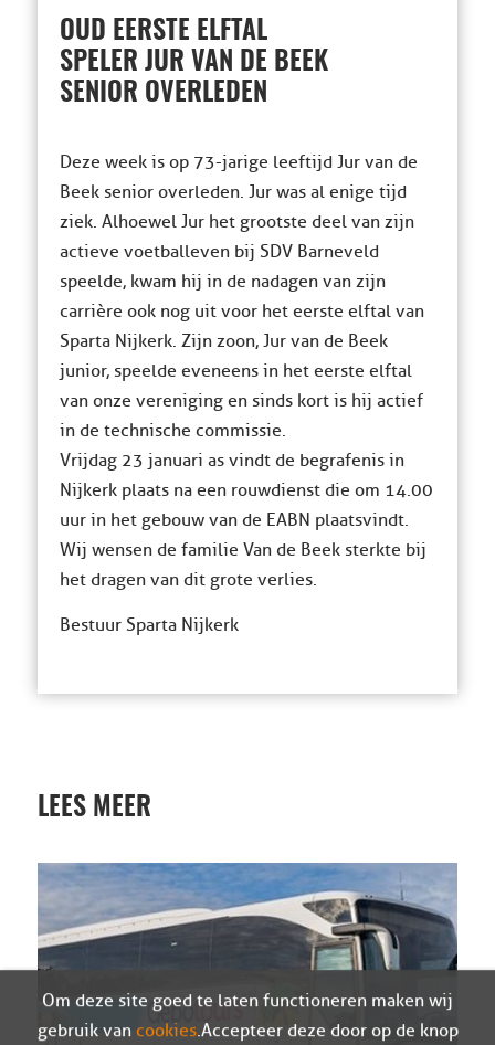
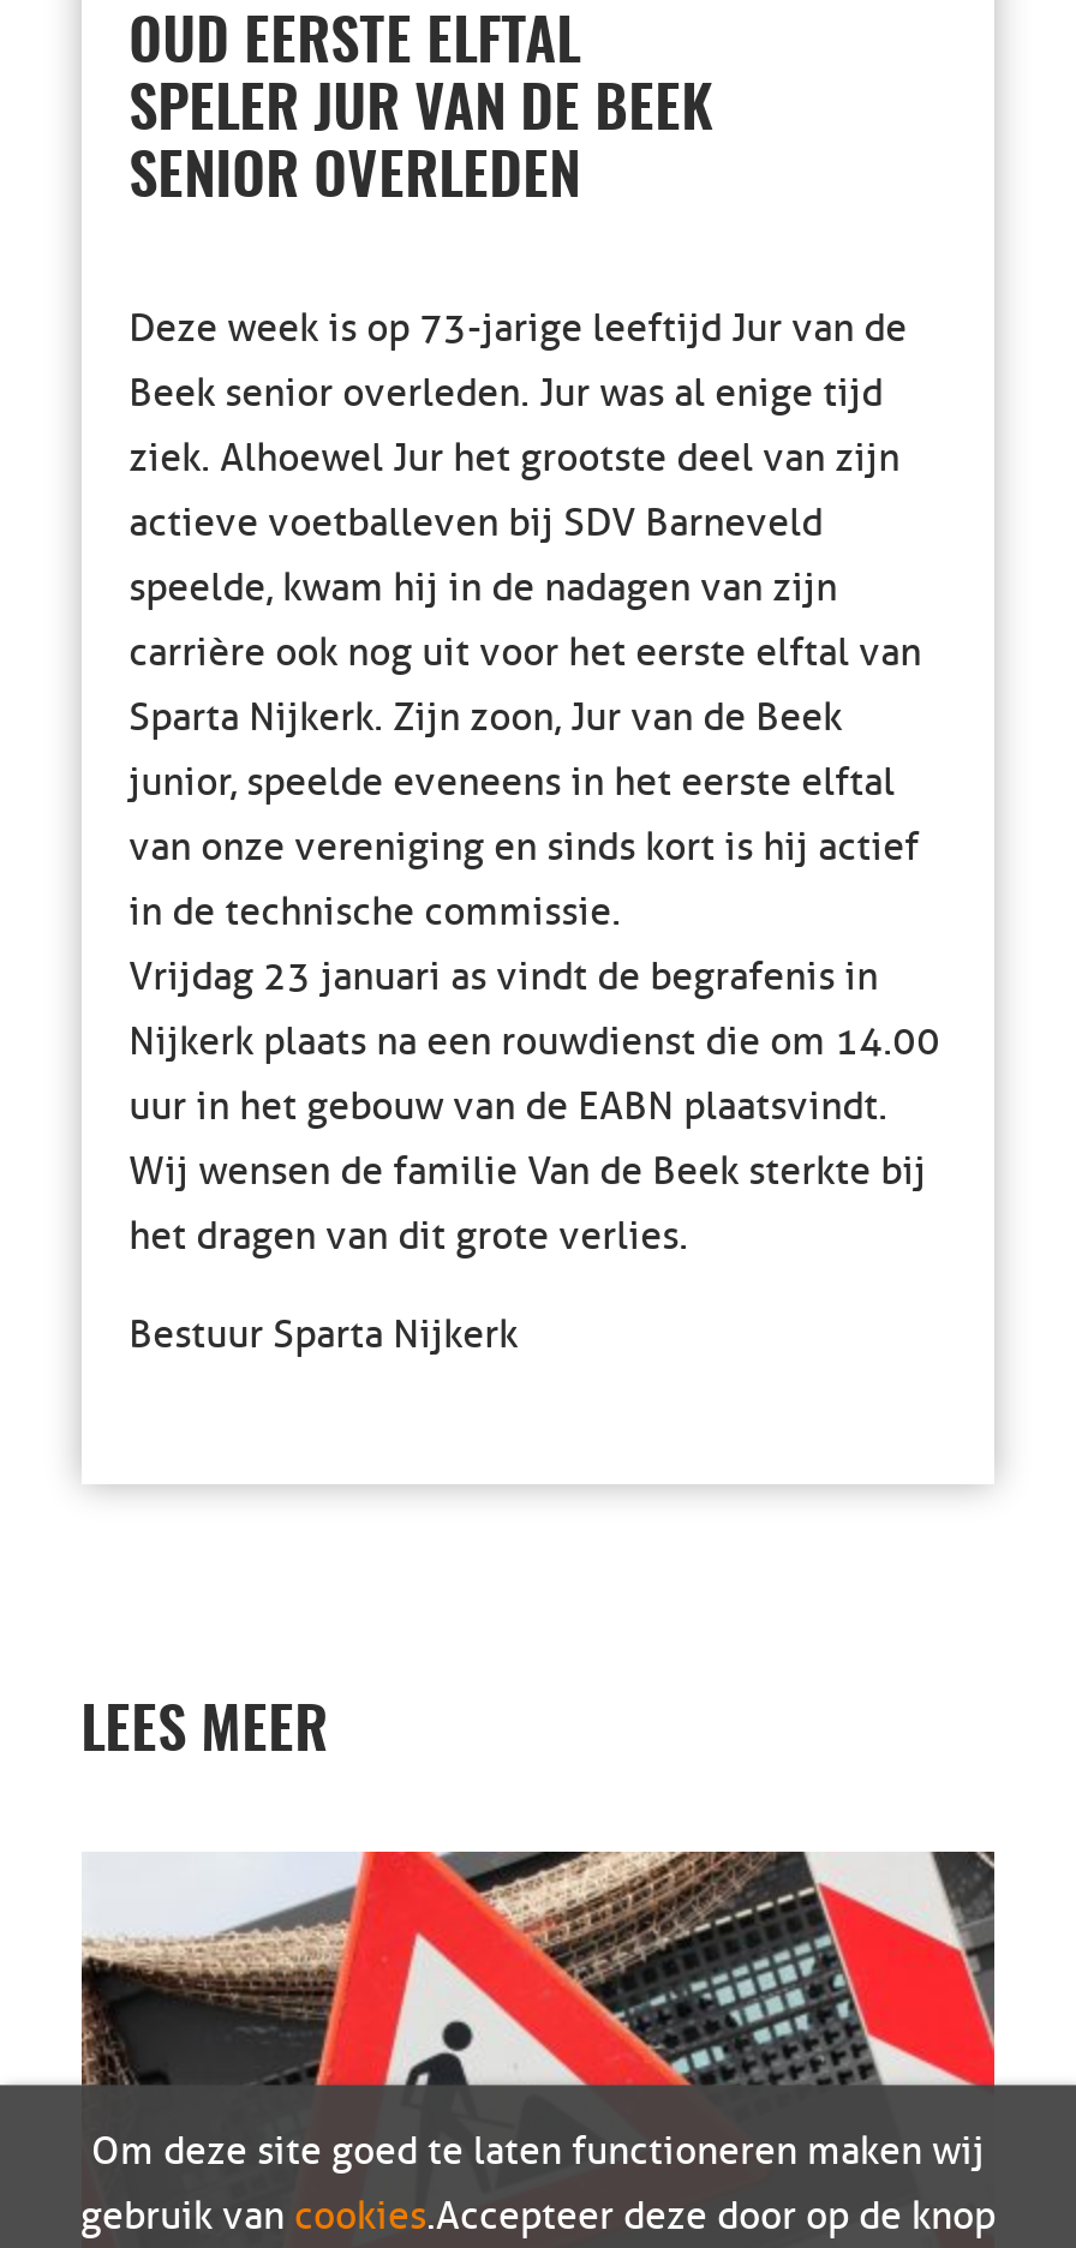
- [image]
+ [image]
